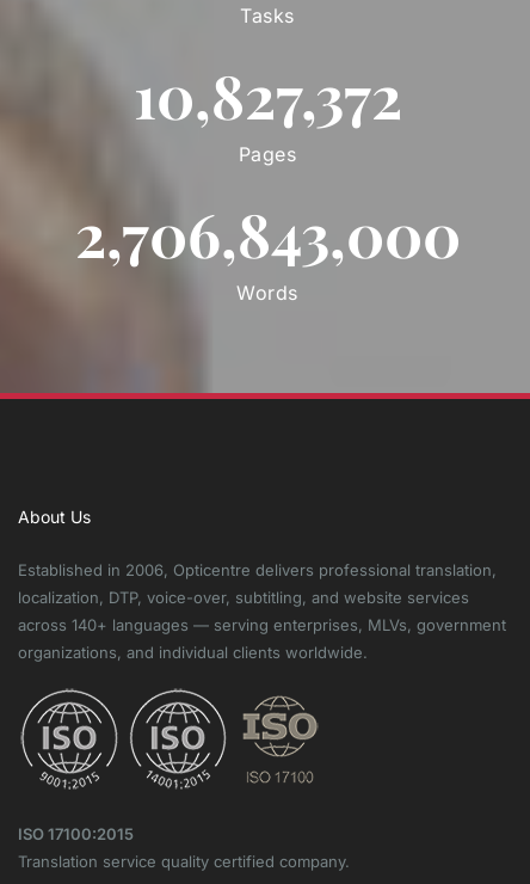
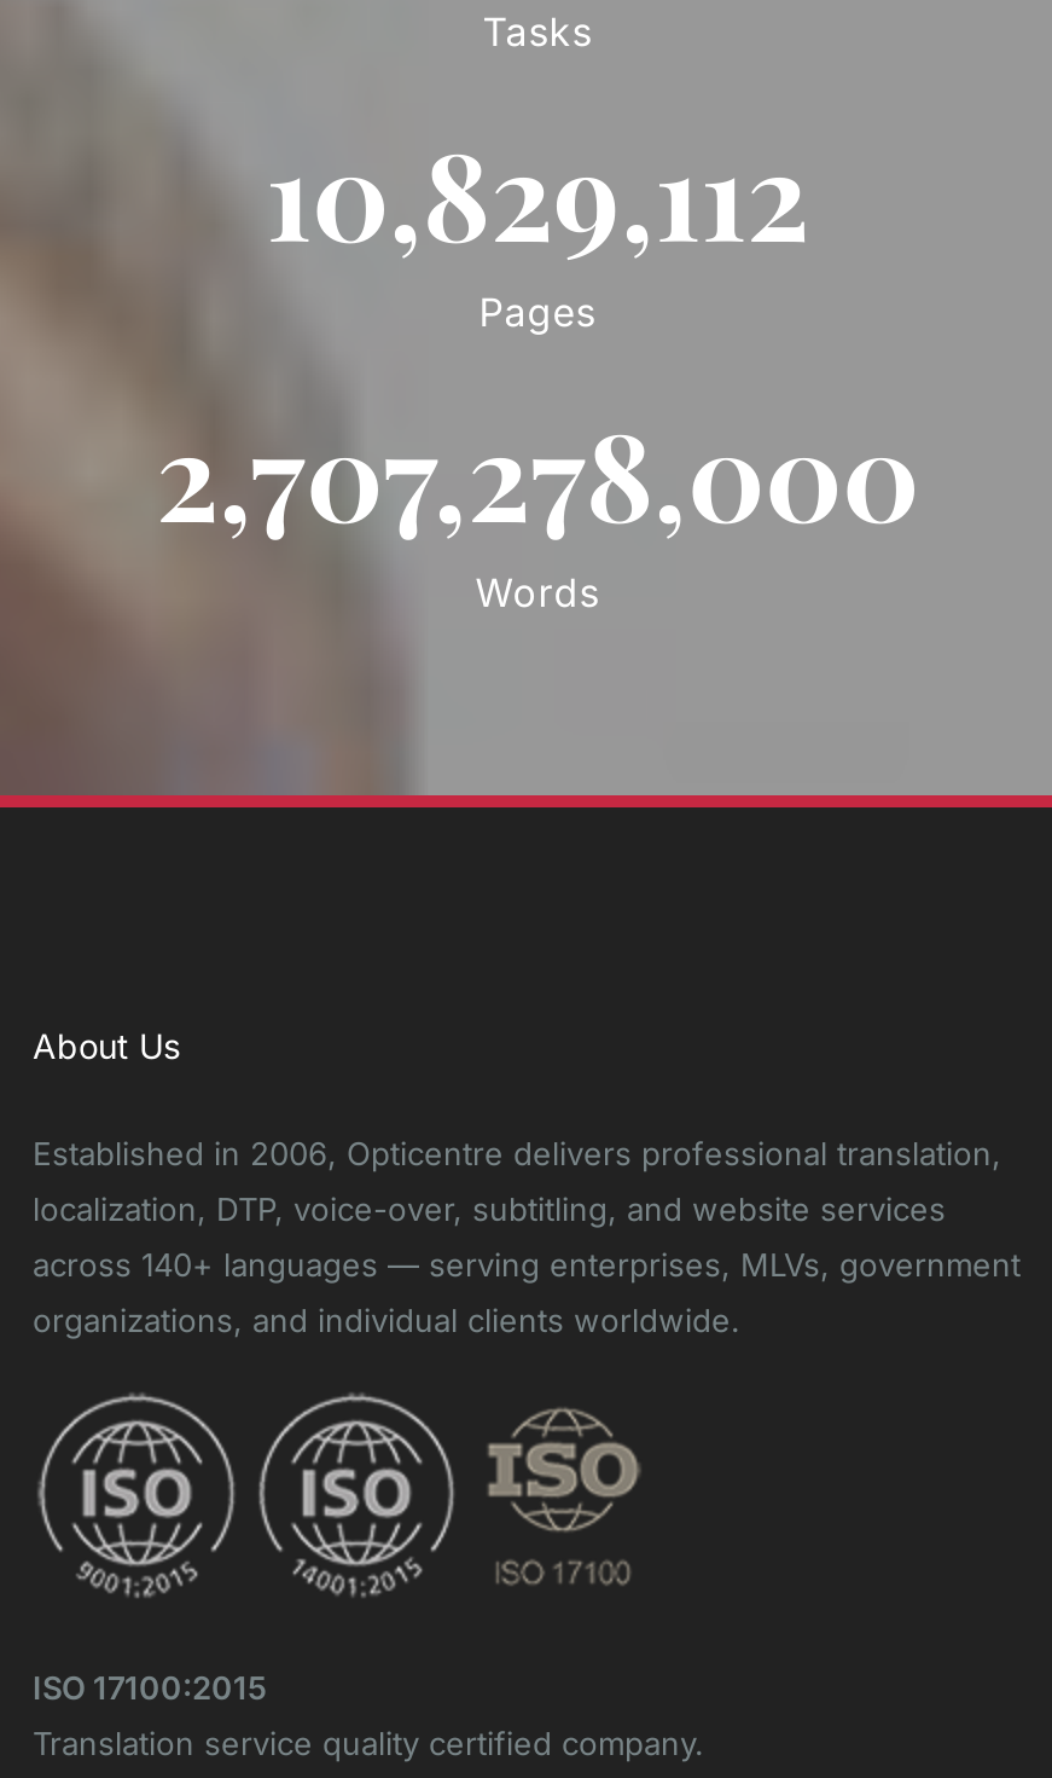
- 10,827,372
+ 10,829,112

- 2,706,843,000
+ 2,707,278,000
